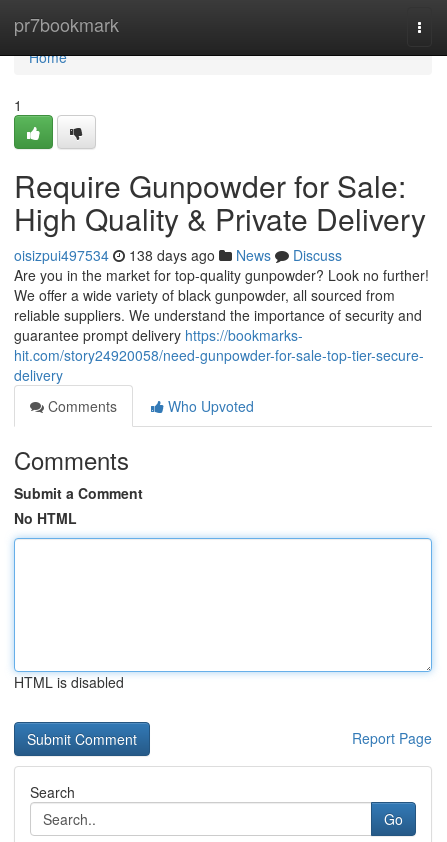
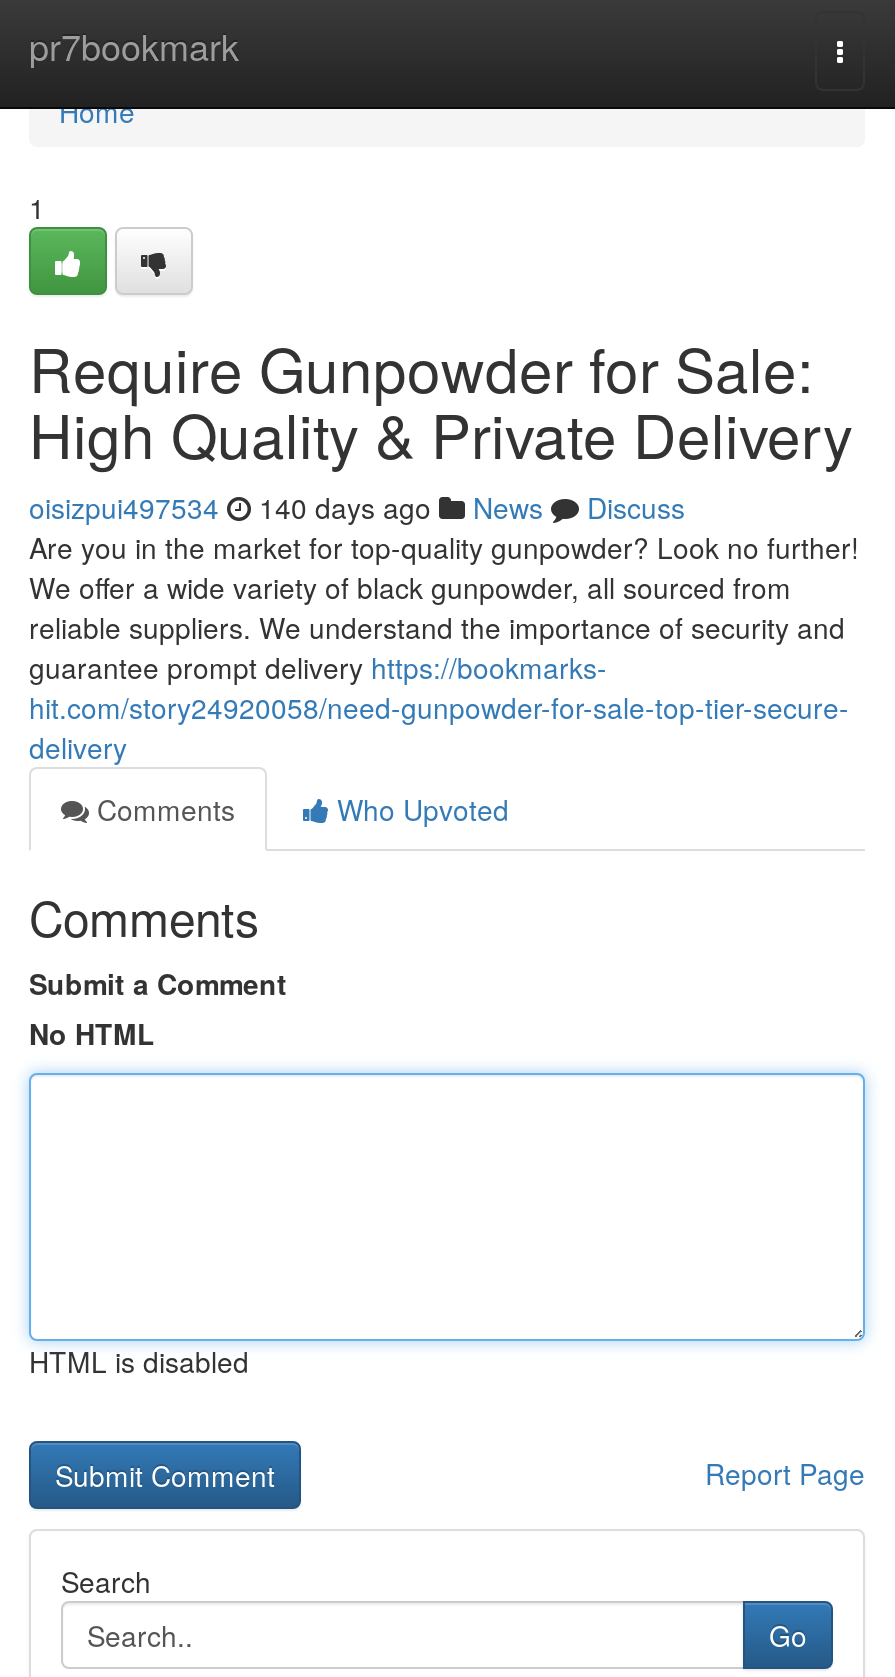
- oisizpui497534 138 days ago News Discuss
+ oisizpui497534 140 days ago News Discuss
